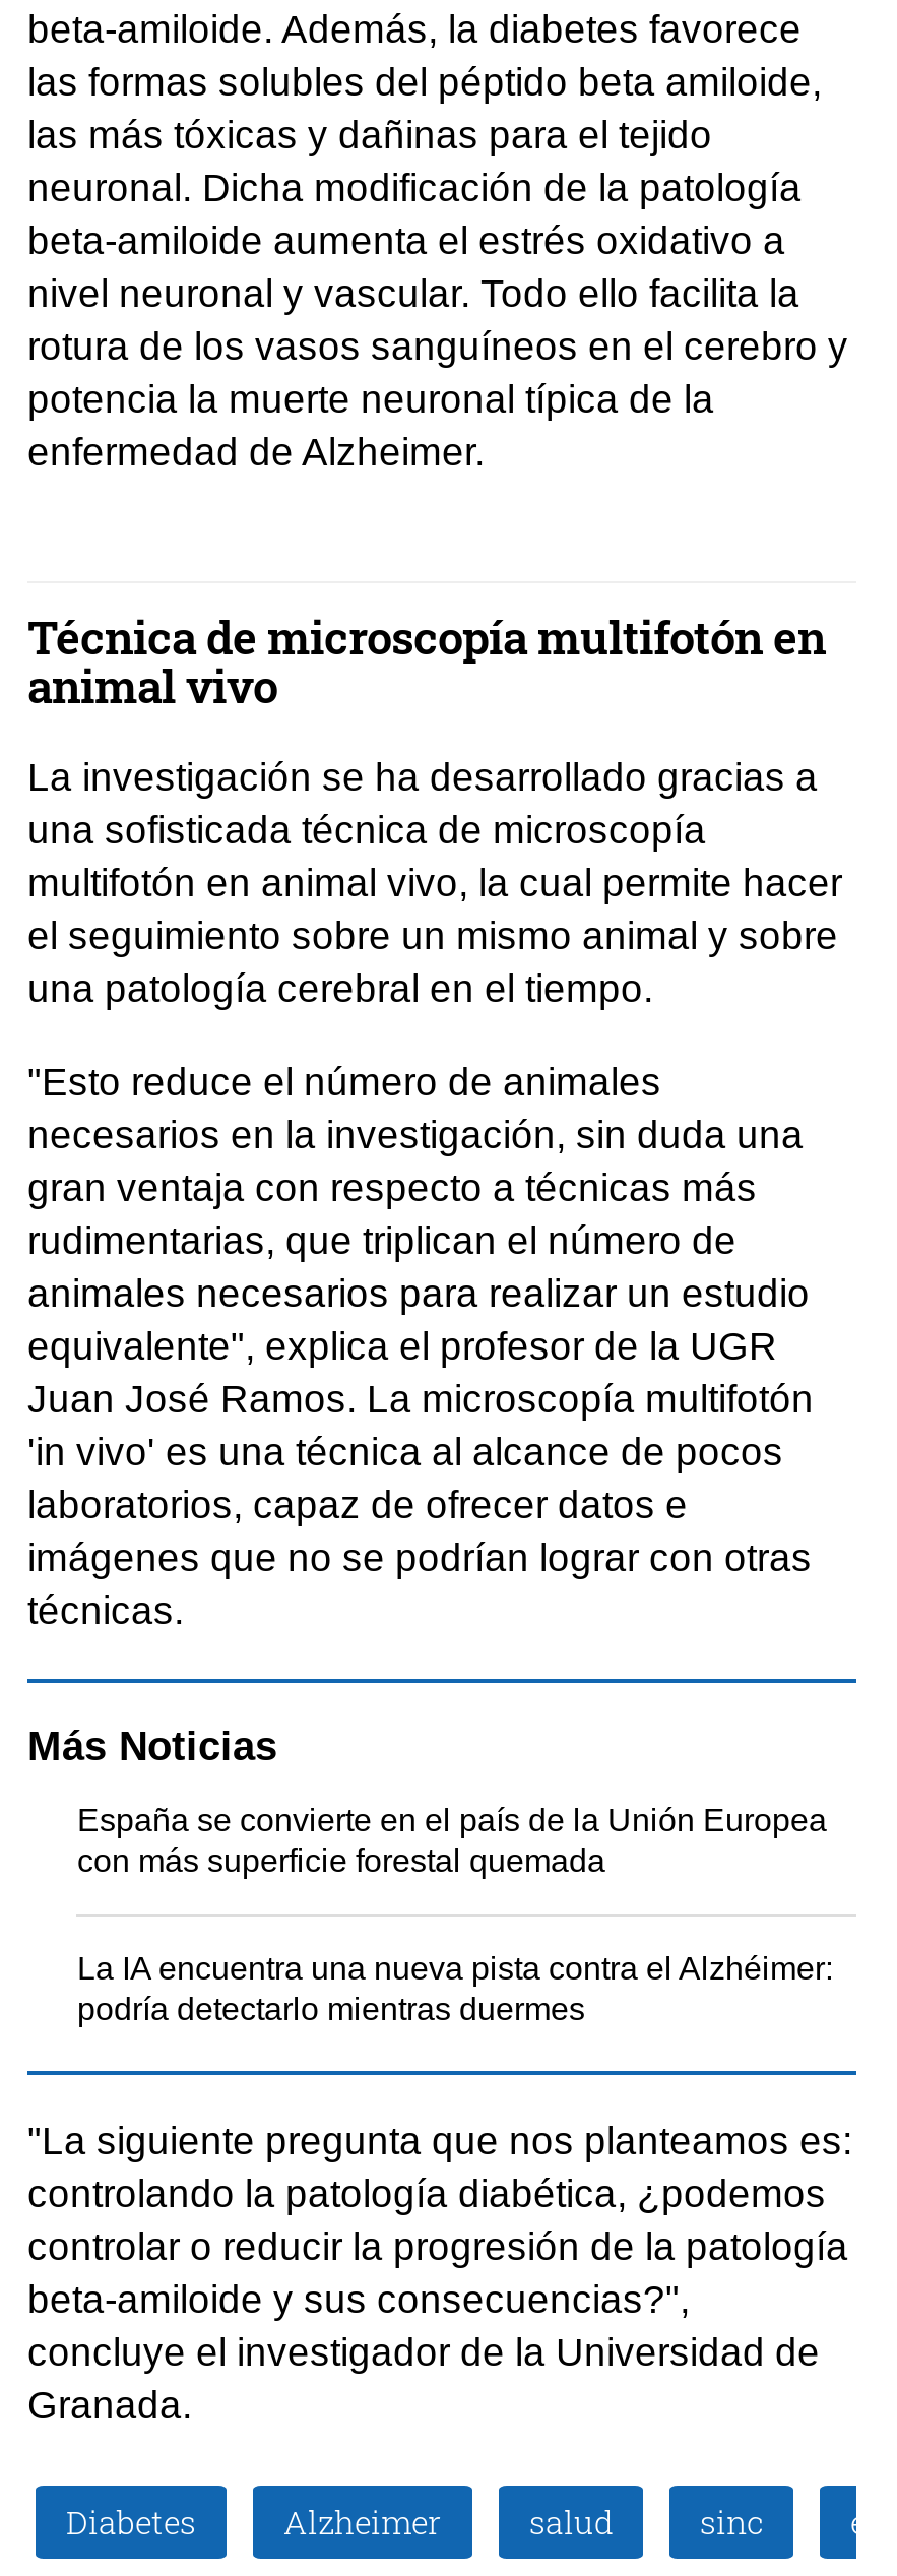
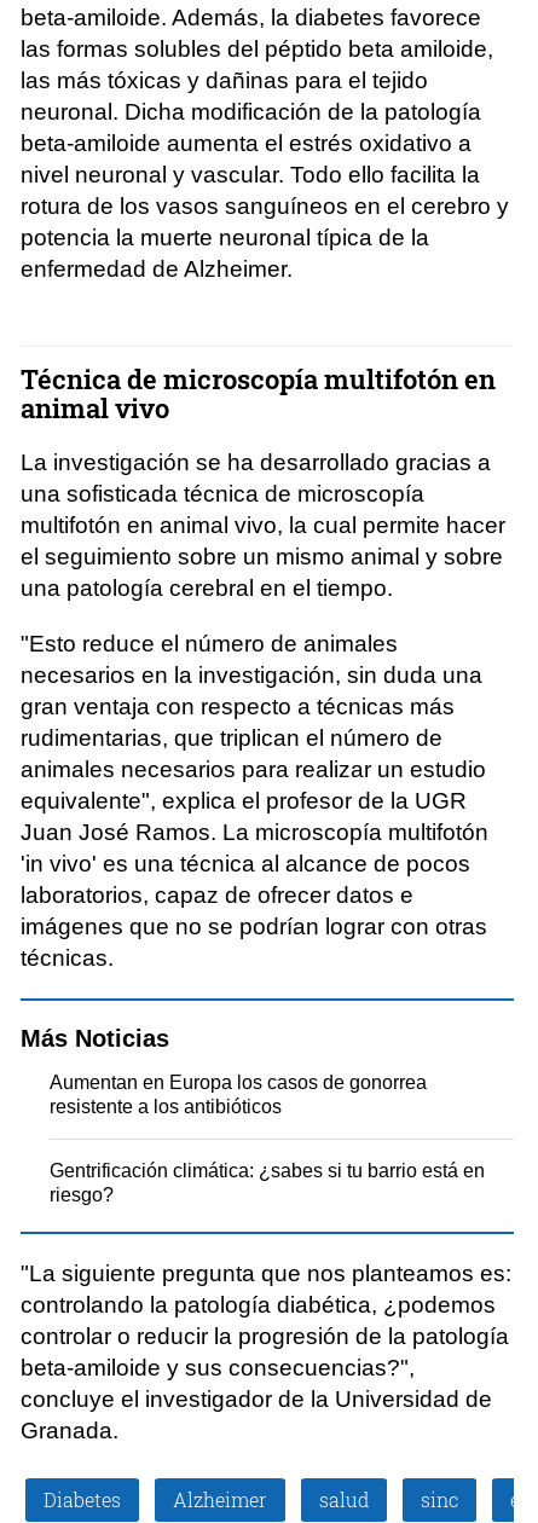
- España se convierte en el país de la Unión Europea
- con más superficie forestal quemada
+ Aumentan en Europa los casos de gonorrea
+ resistente a los antibióticos

- La IA encuentra una nueva pista contra el Alzhéimer:
- podría detectarlo mientras duermes
+ Gentrificación climática: ¿sabes si tu barrio está en
+ riesgo?
